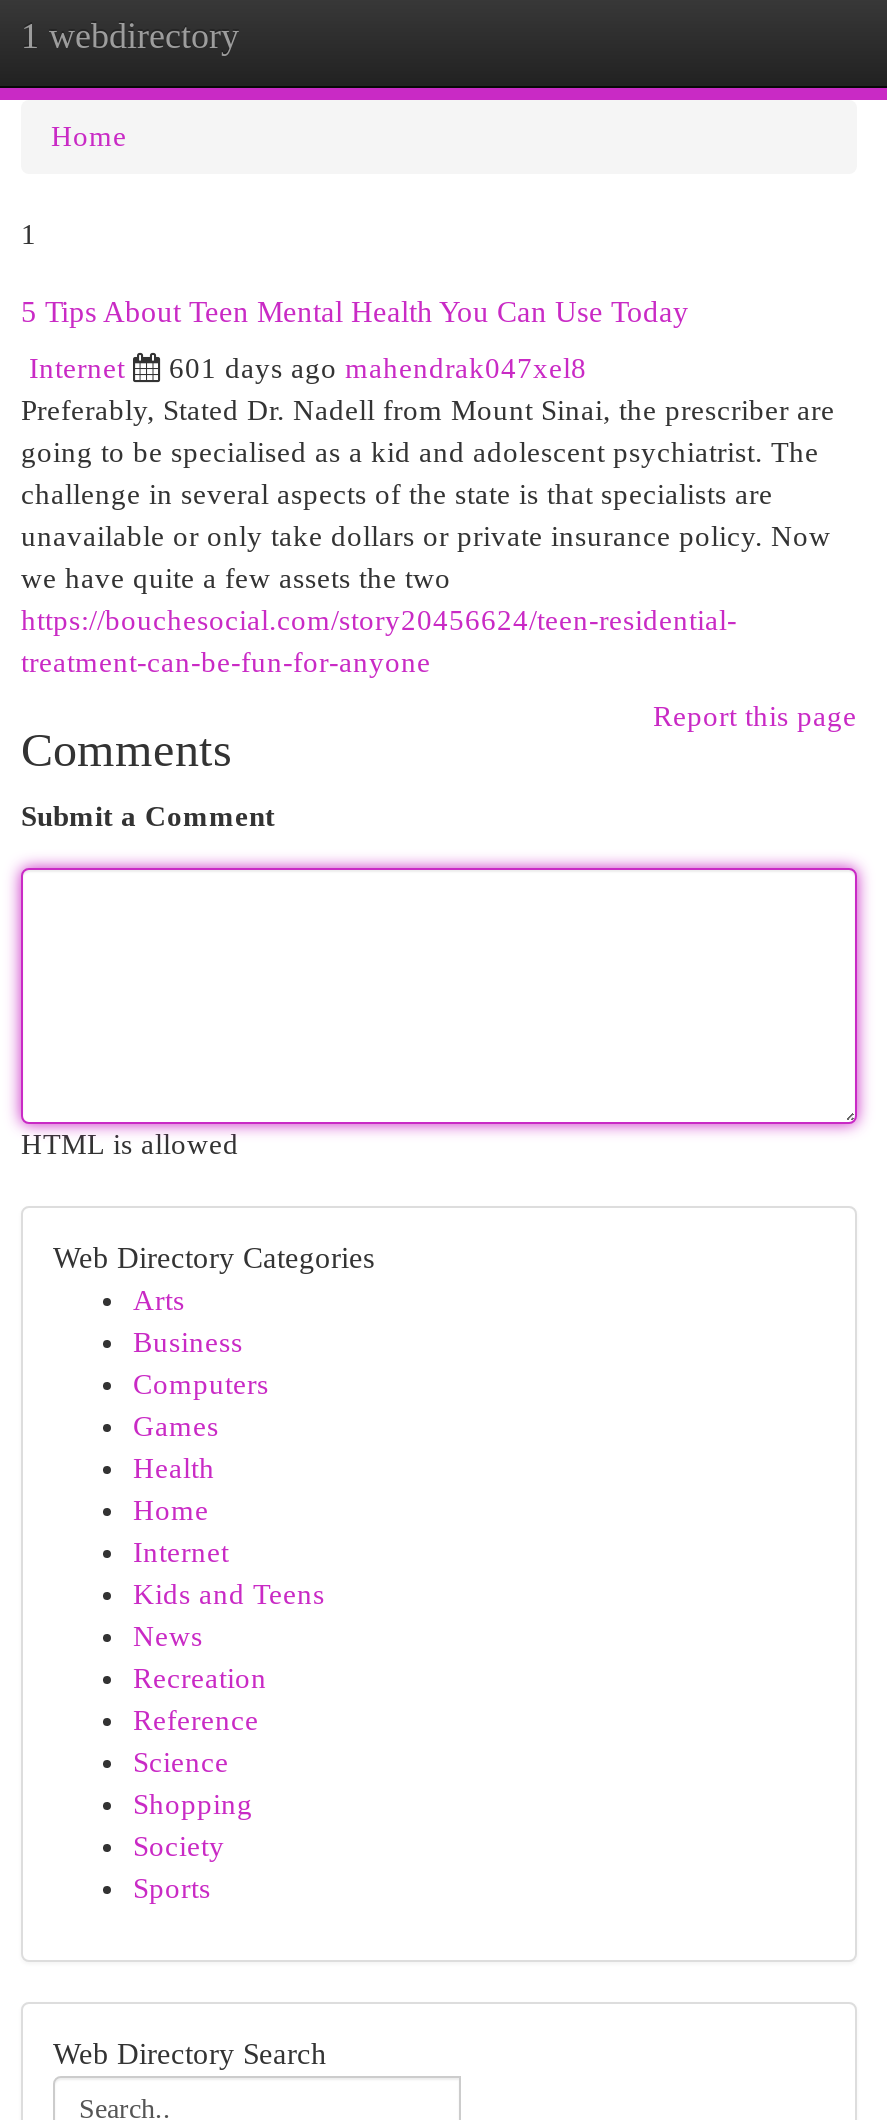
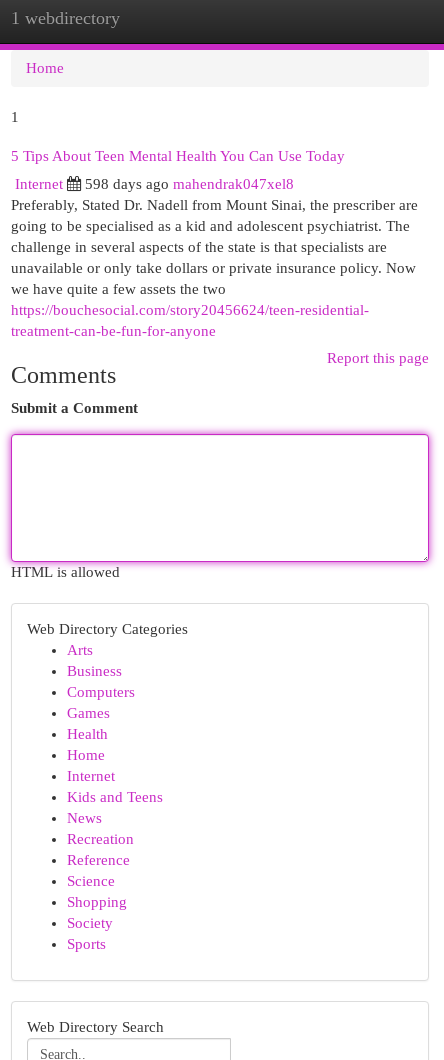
- 601 days ago mahendrak047xel8
+ 598 days ago mahendrak047xel8
